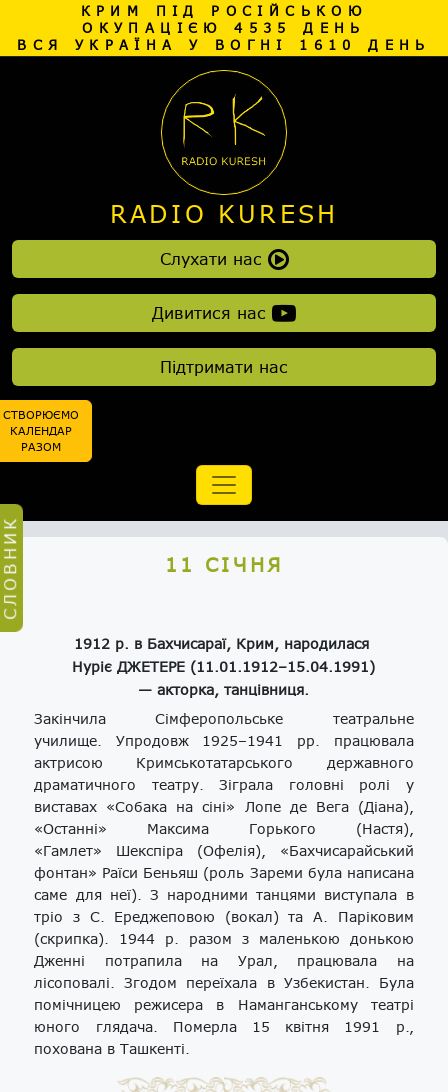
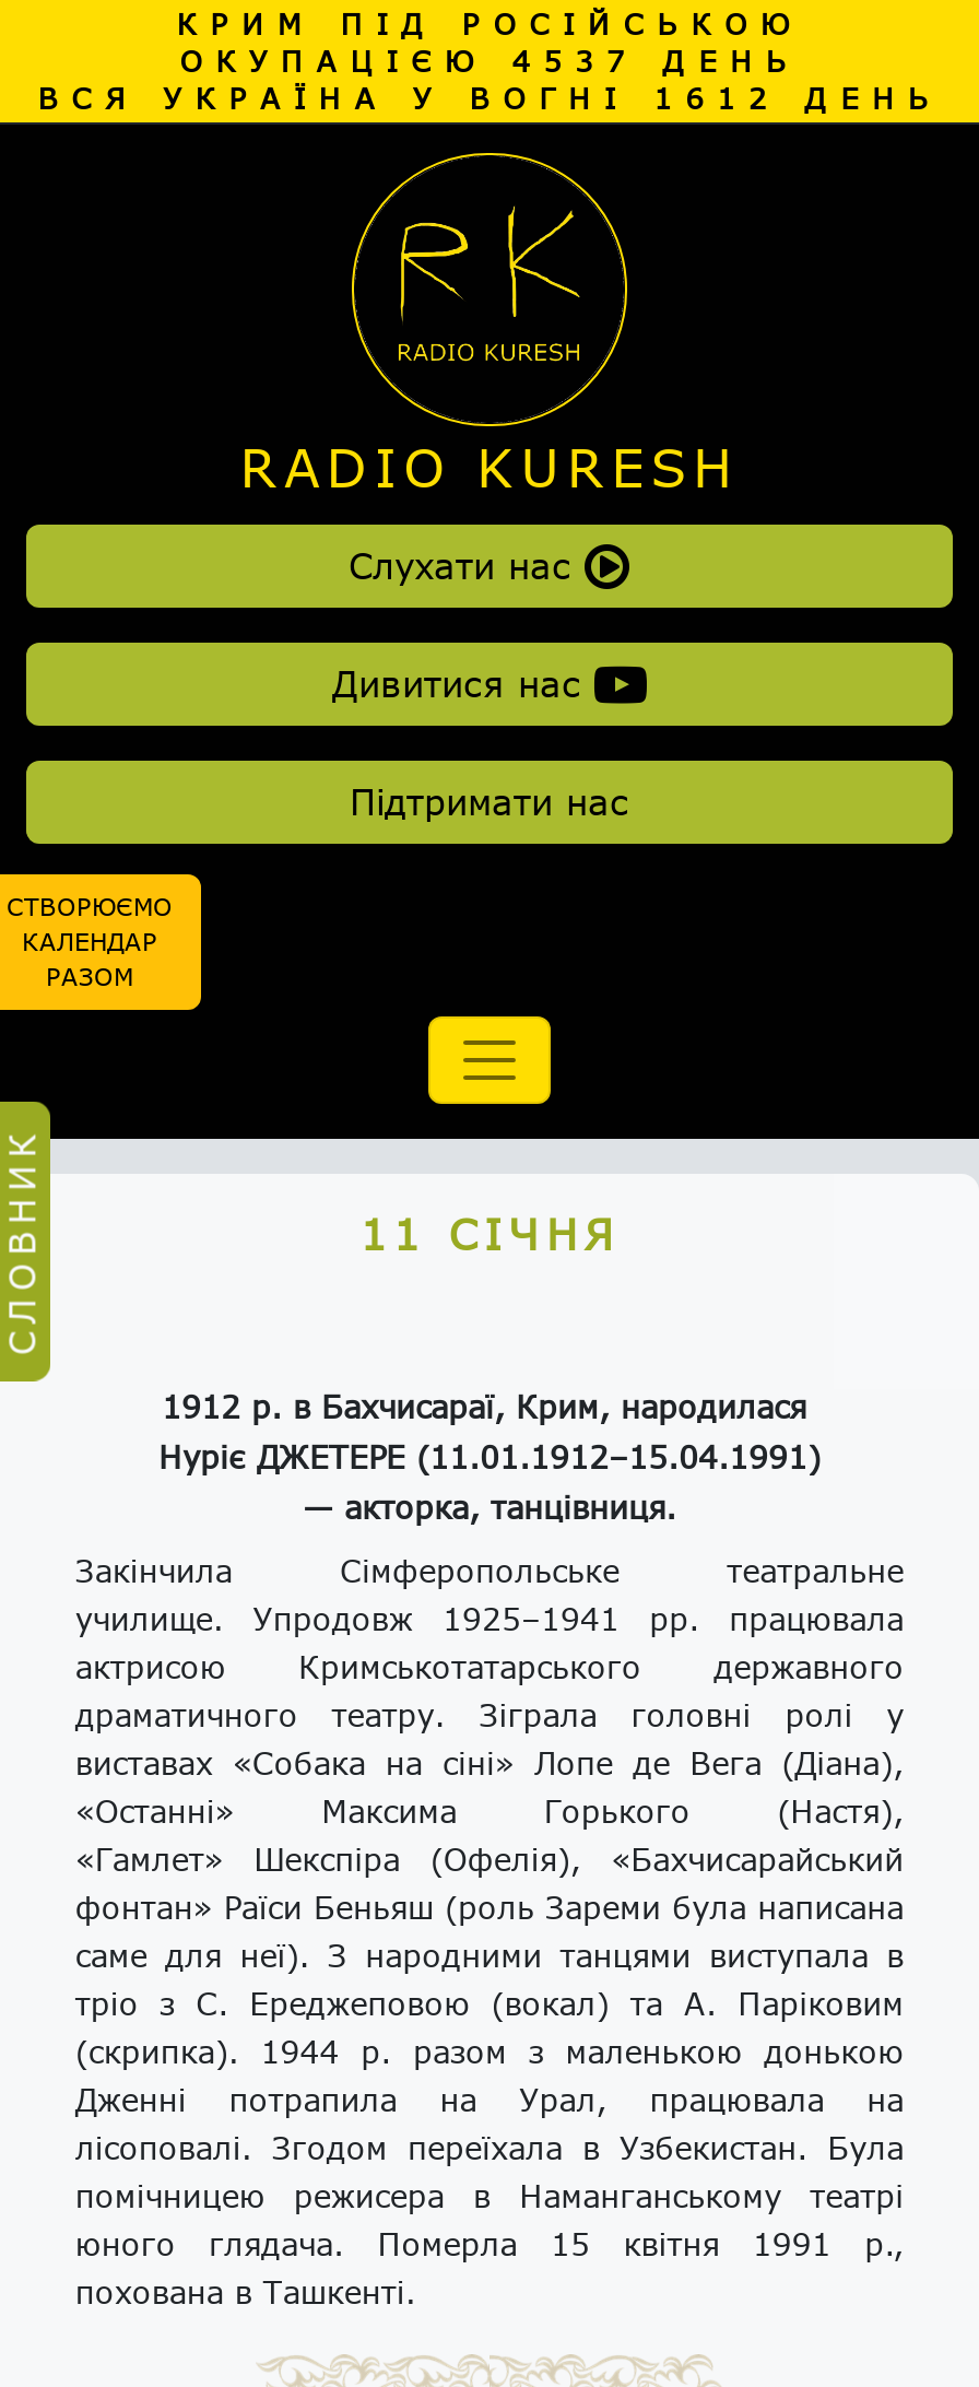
- ОКУПАЦІЄЮ 4535 ДЕНЬ
+ ОКУПАЦІЄЮ 4537 ДЕНЬ

- ВСЯ УКРАЇНА У ВОГНІ 1610 ДЕНЬ
+ ВСЯ УКРАЇНА У ВОГНІ 1612 ДЕНЬ
